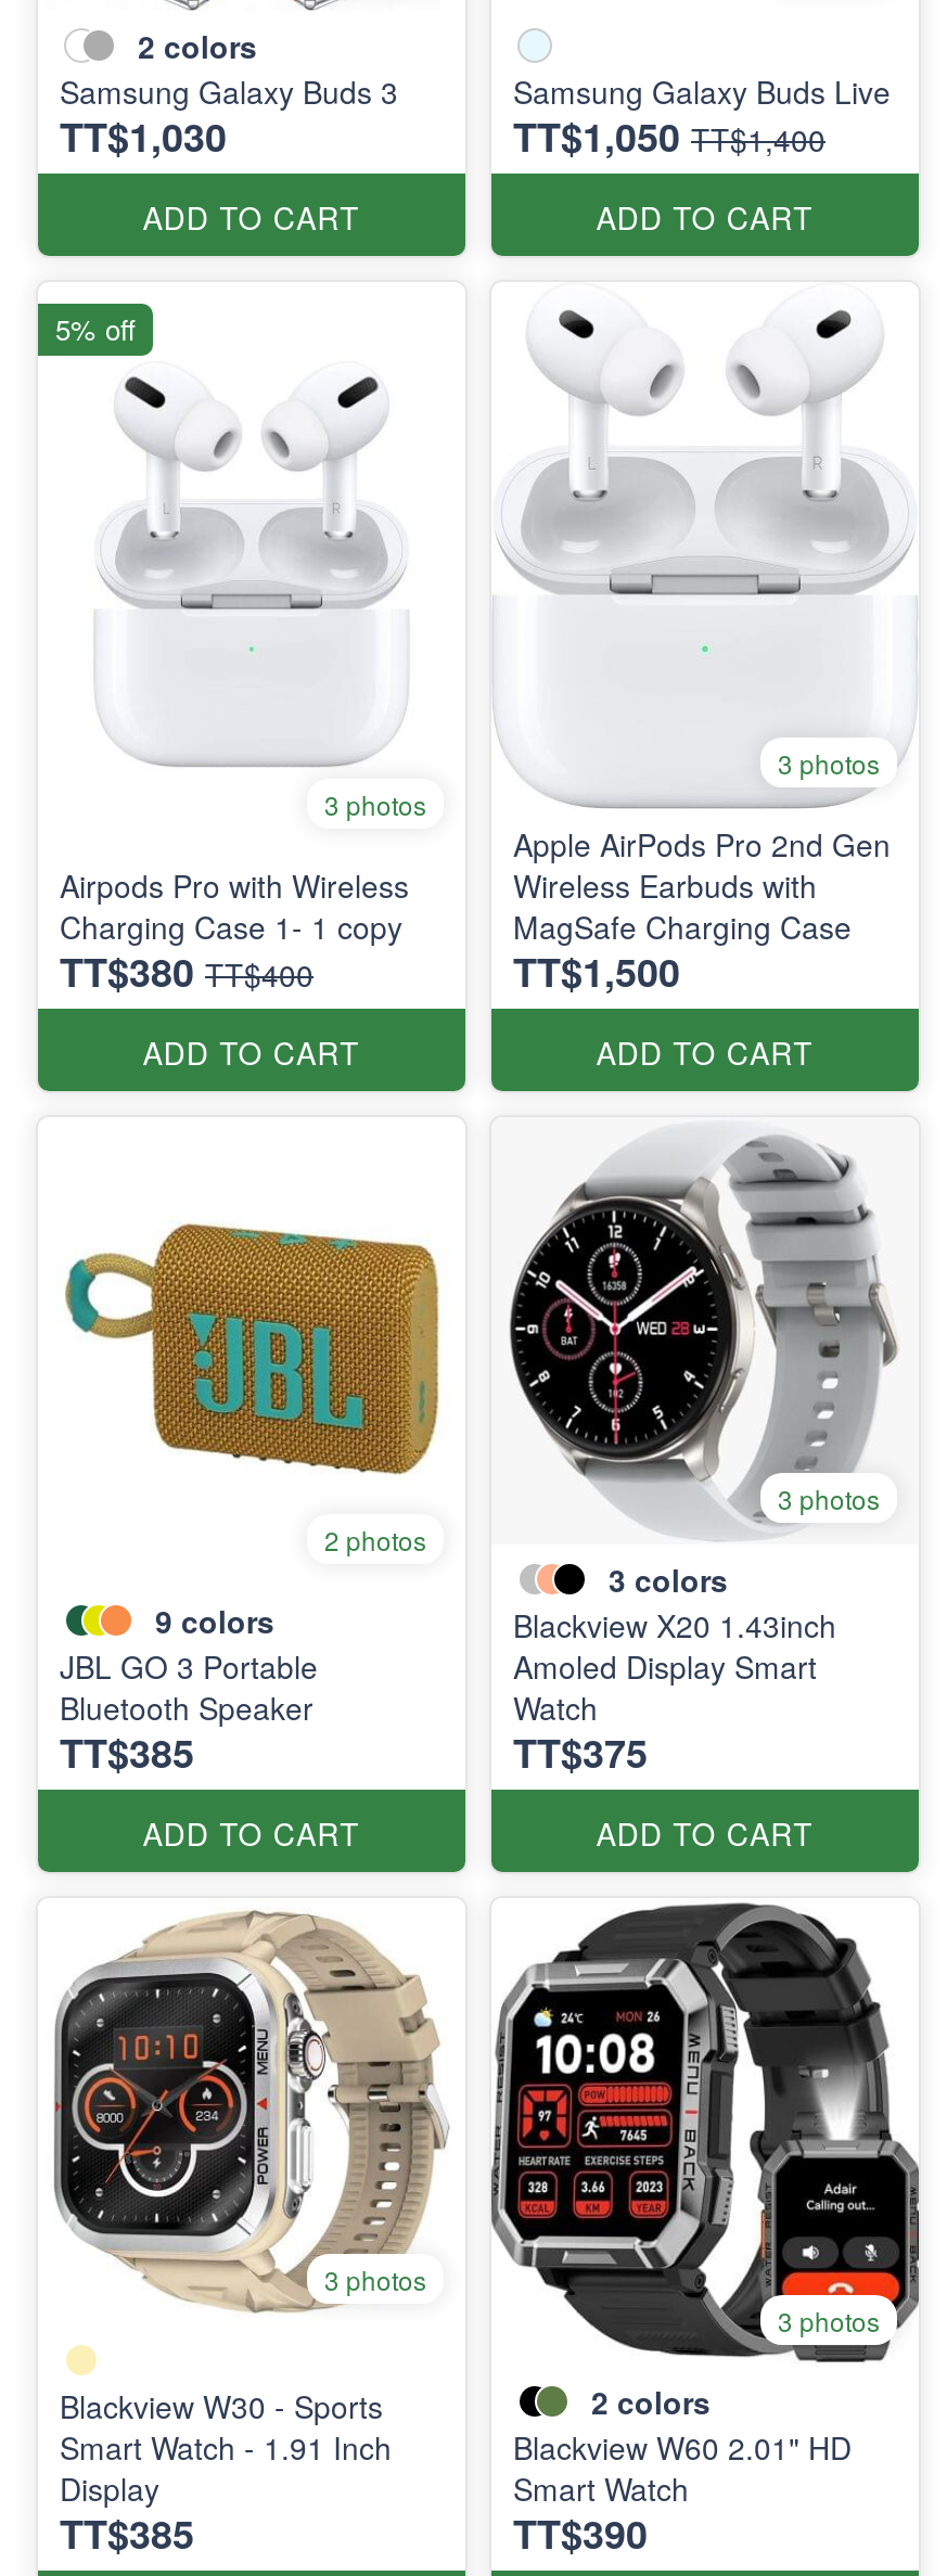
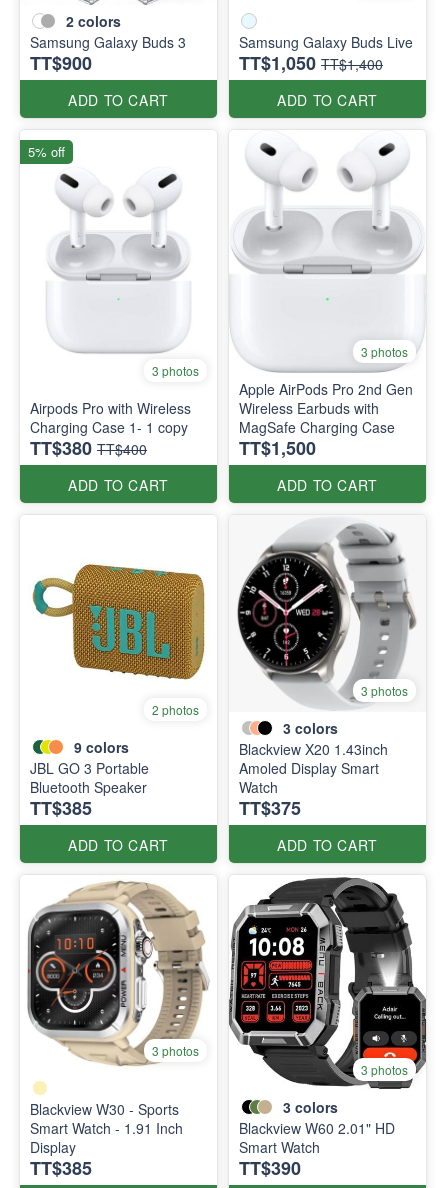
- TT$1,030
+ TT$900

- 2 colors
+ 3 colors
